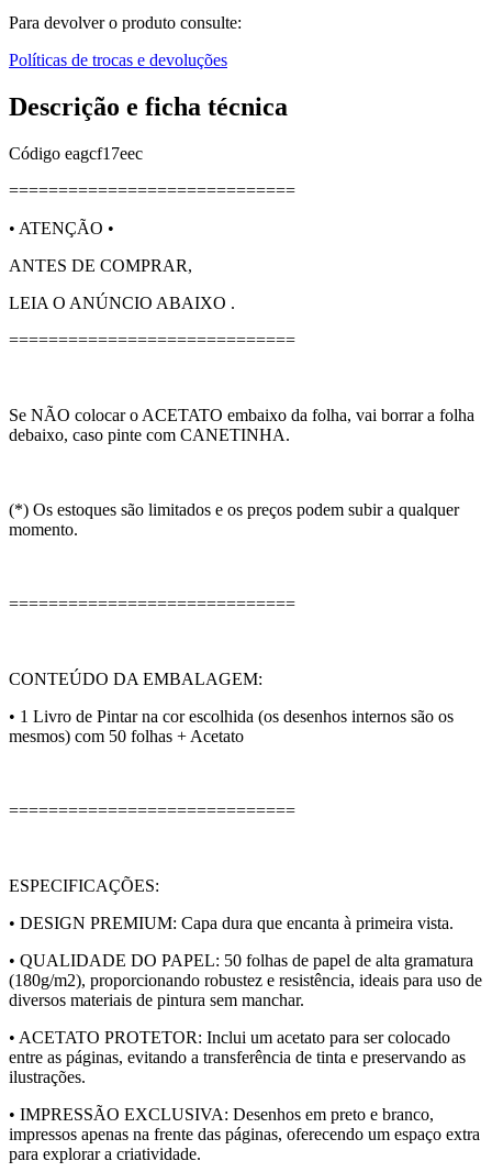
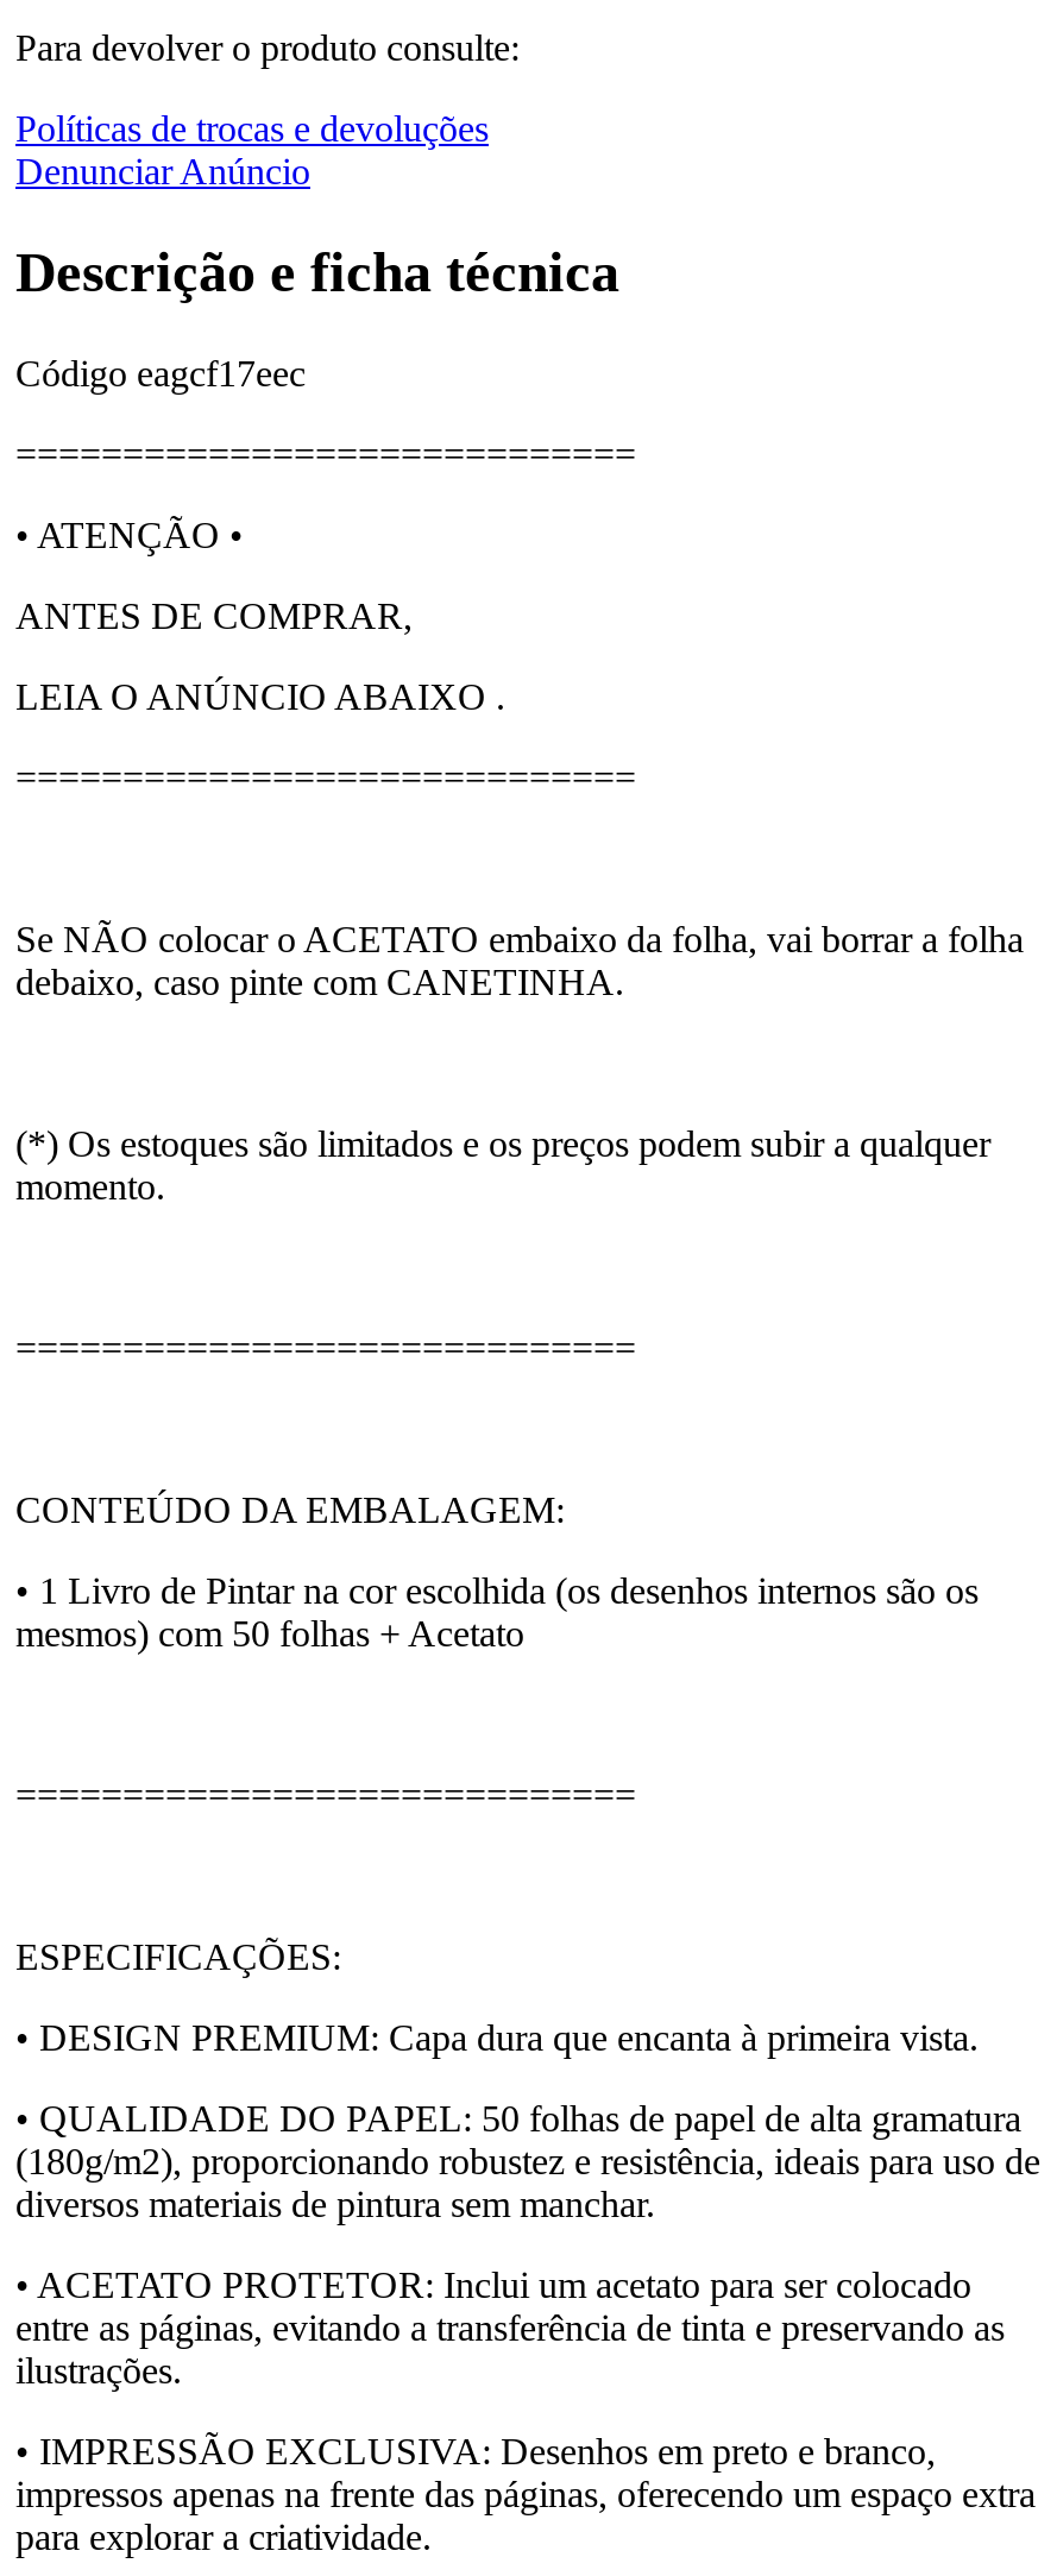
+ Denunciar Anúncio
